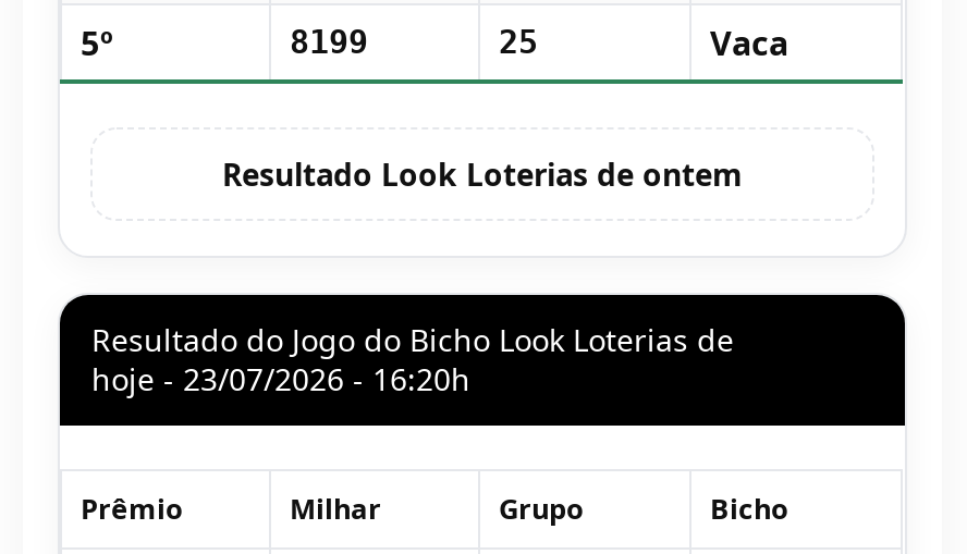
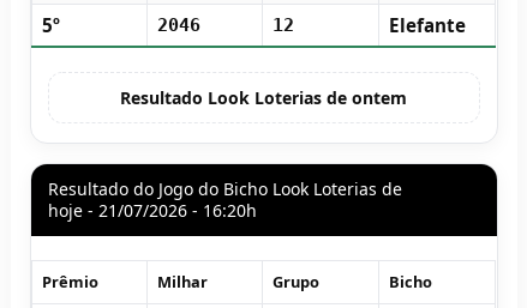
- 8199
- 25
- Vaca
+ 2046
+ 12
+ Elefante

- hoje - 23/07/2026 - 16:20h
+ hoje - 21/07/2026 - 16:20h
